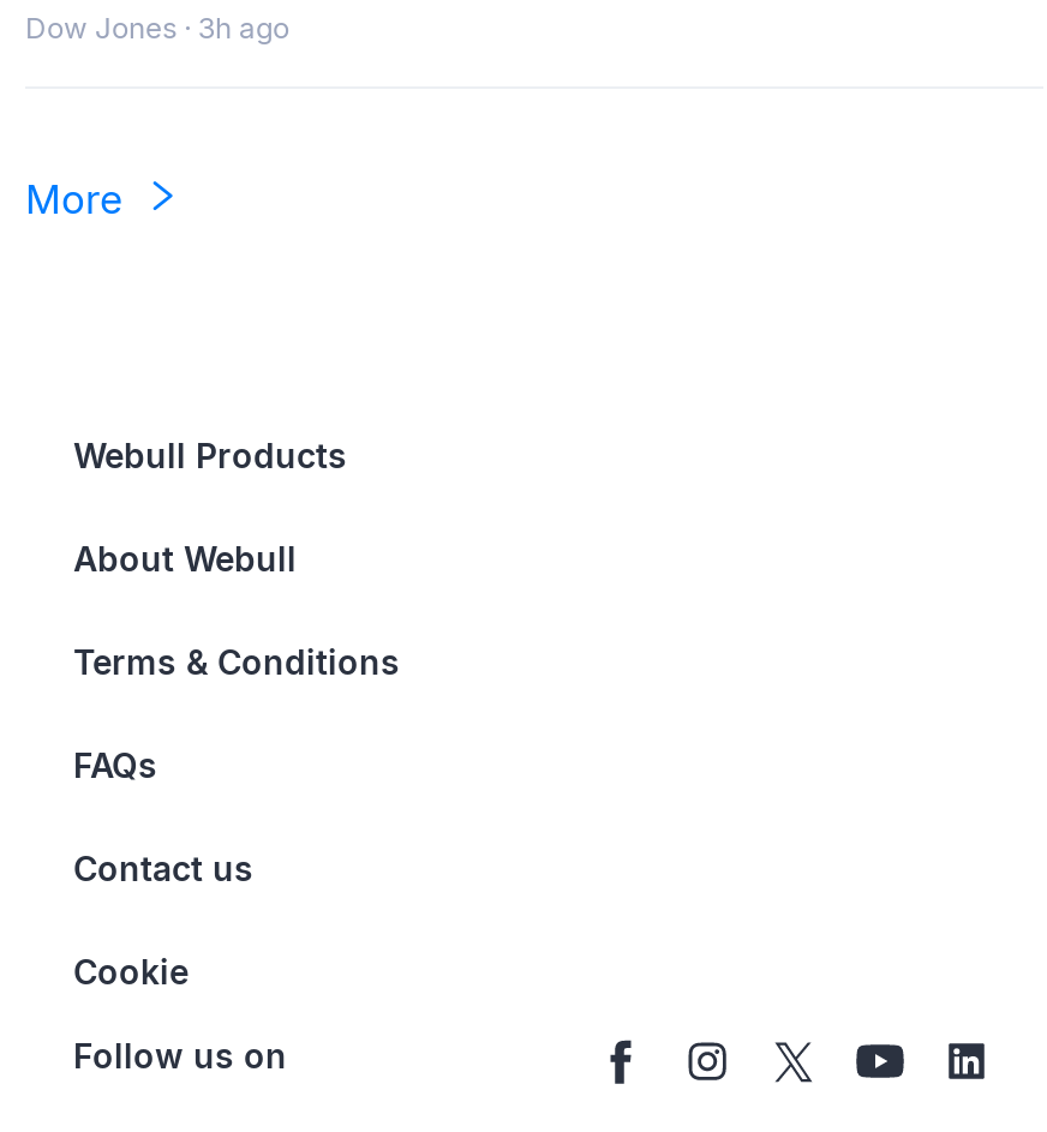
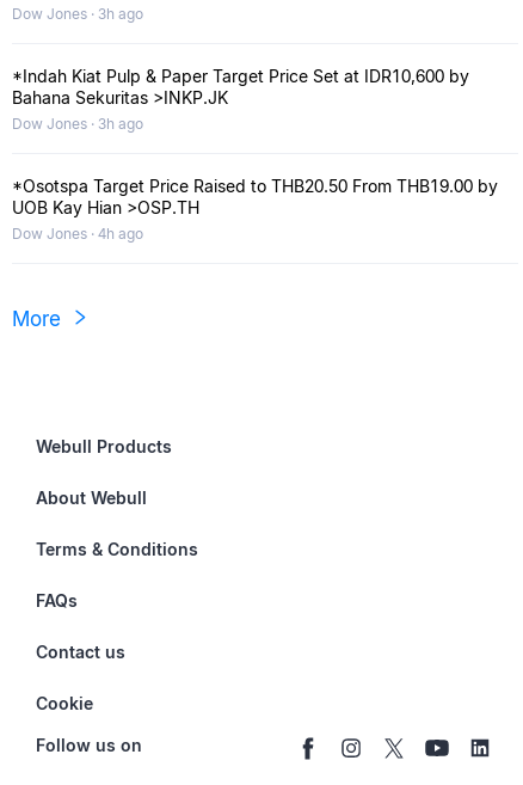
+ *Indah Kiat Pulp & Paper Target Price Set at IDR10,600 by
+ Bahana Sekuritas >INKP.JK
+ Dow Jones · 3h ago
+ *Osotspa Target Price Raised to THB20.50 From THB19.00 by
+ UOB Kay Hian >OSP.TH
+ Dow Jones · 4h ago
